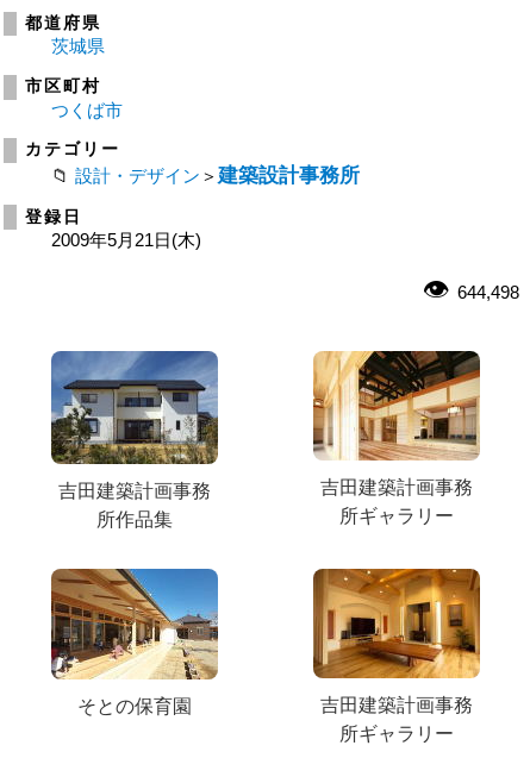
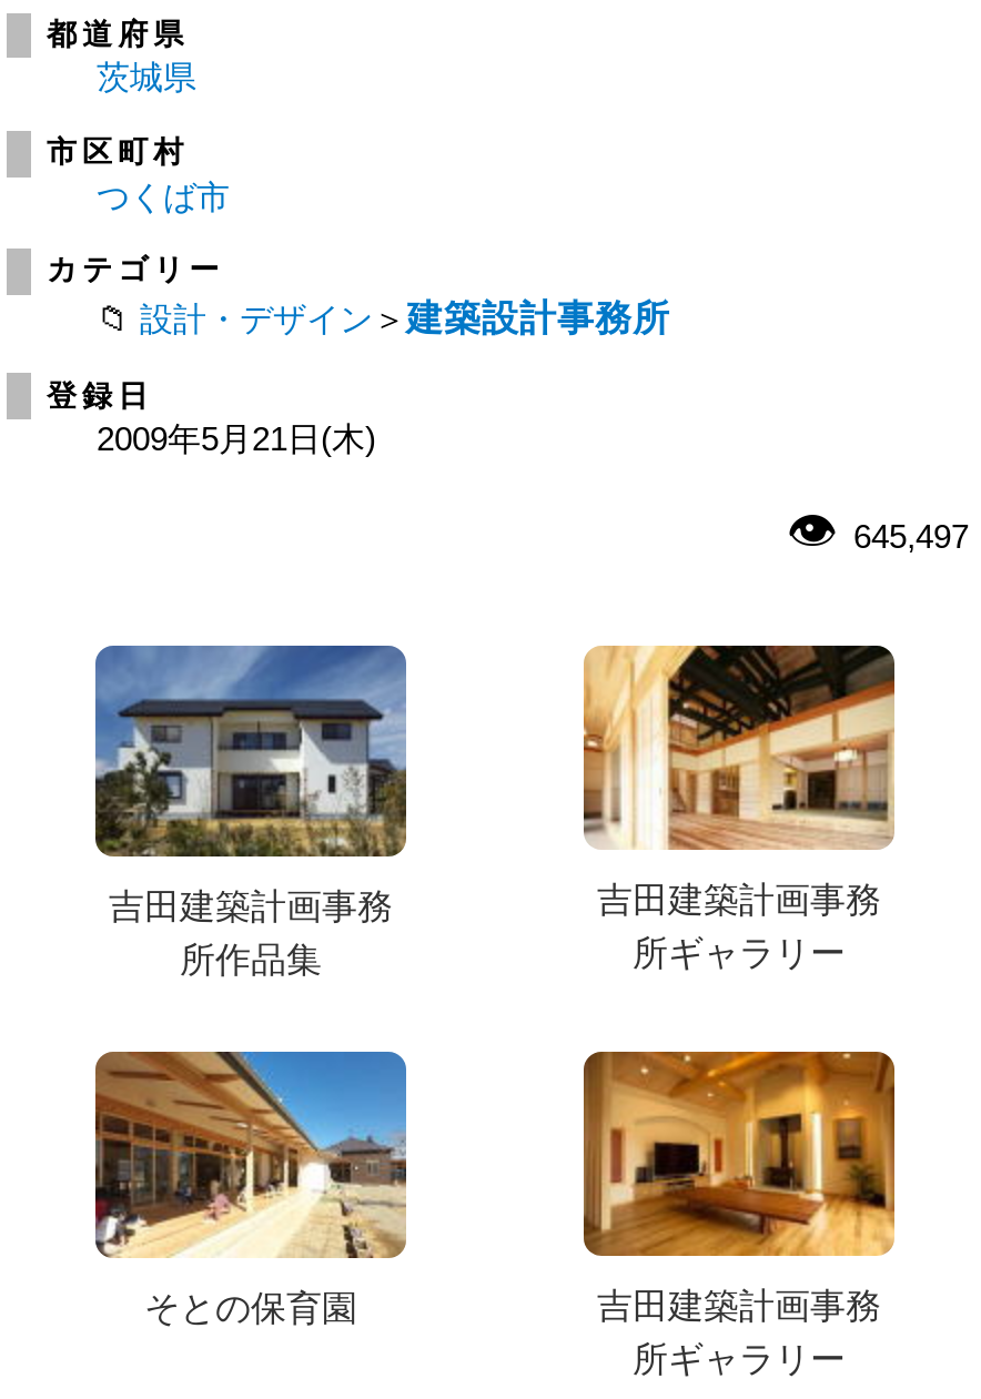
- 644,498
+ 645,497
